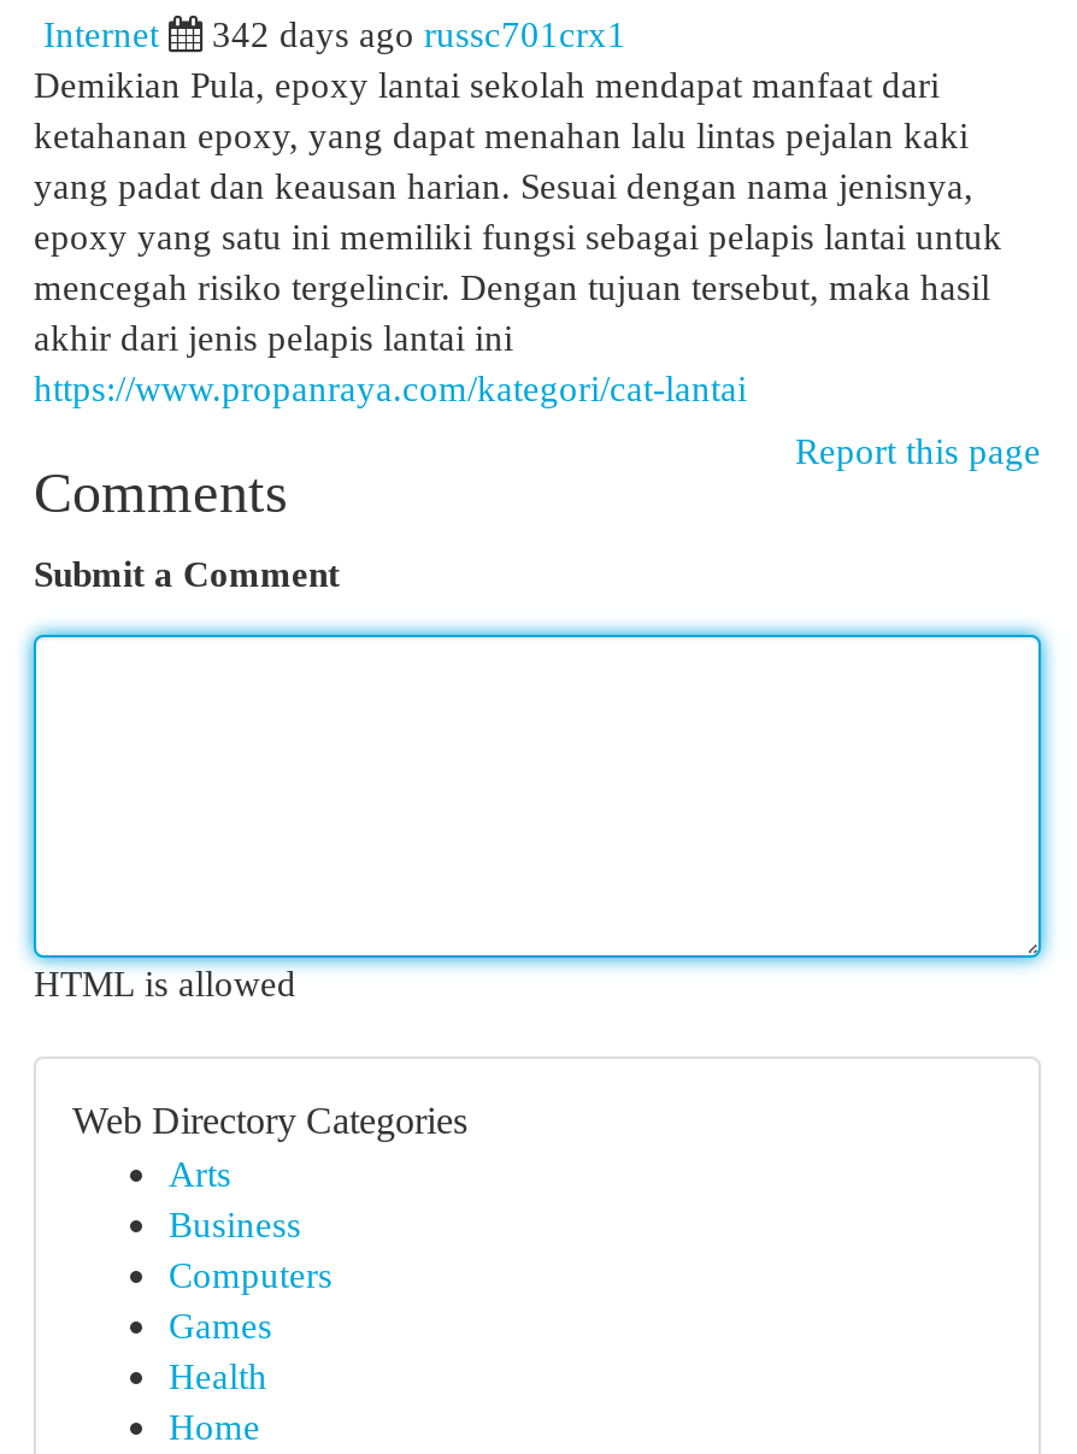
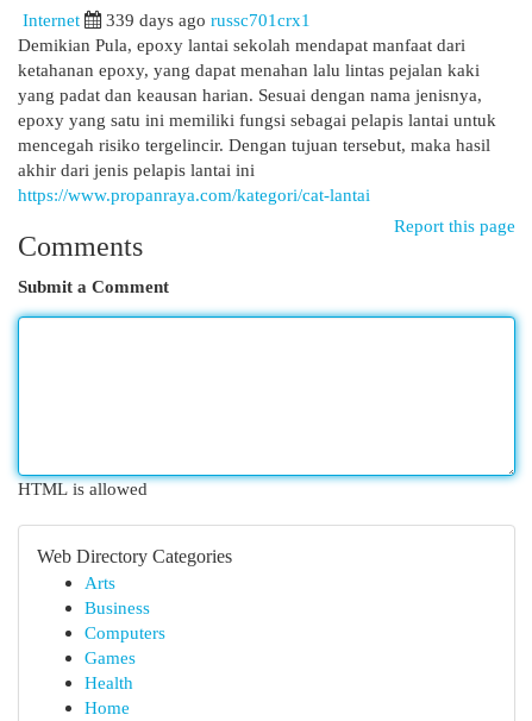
- 342 days ago russc701crx1
+ 339 days ago russc701crx1
